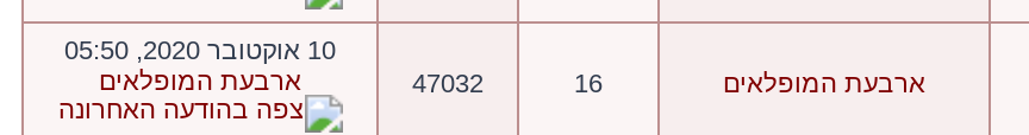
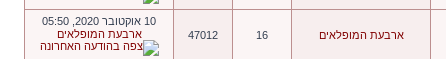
- 47032
+ 47012
